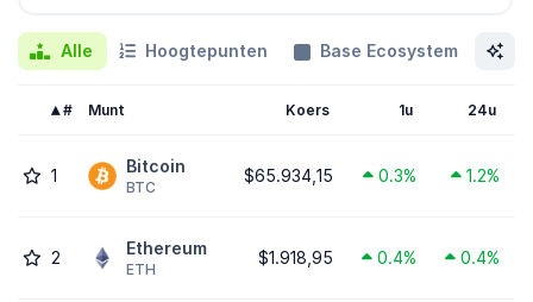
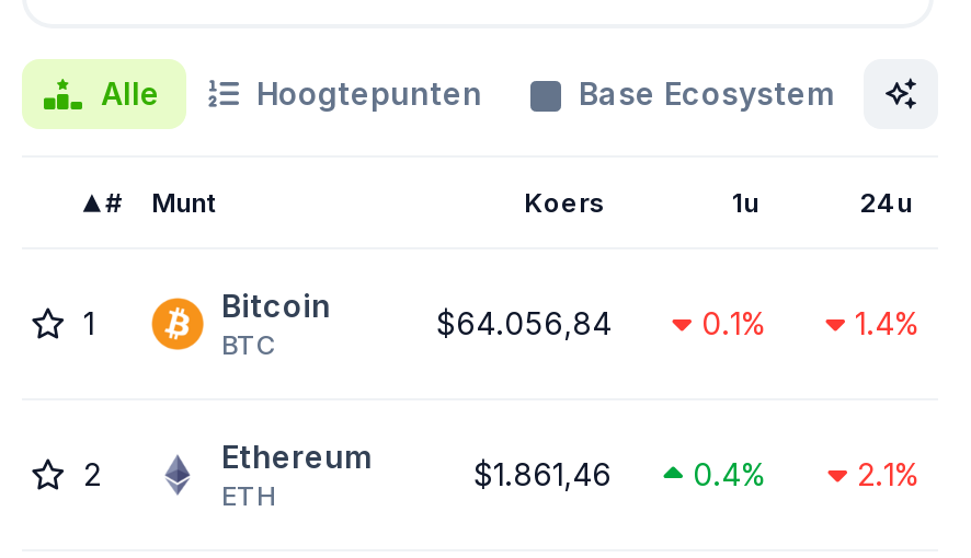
- $65.934,15
+ $64.056,84

- 0.3%
+ 0.1%

- 1.2%
+ 1.4%

- $1.918,95
+ $1.861,46

- 0.4%
+ 2.1%
